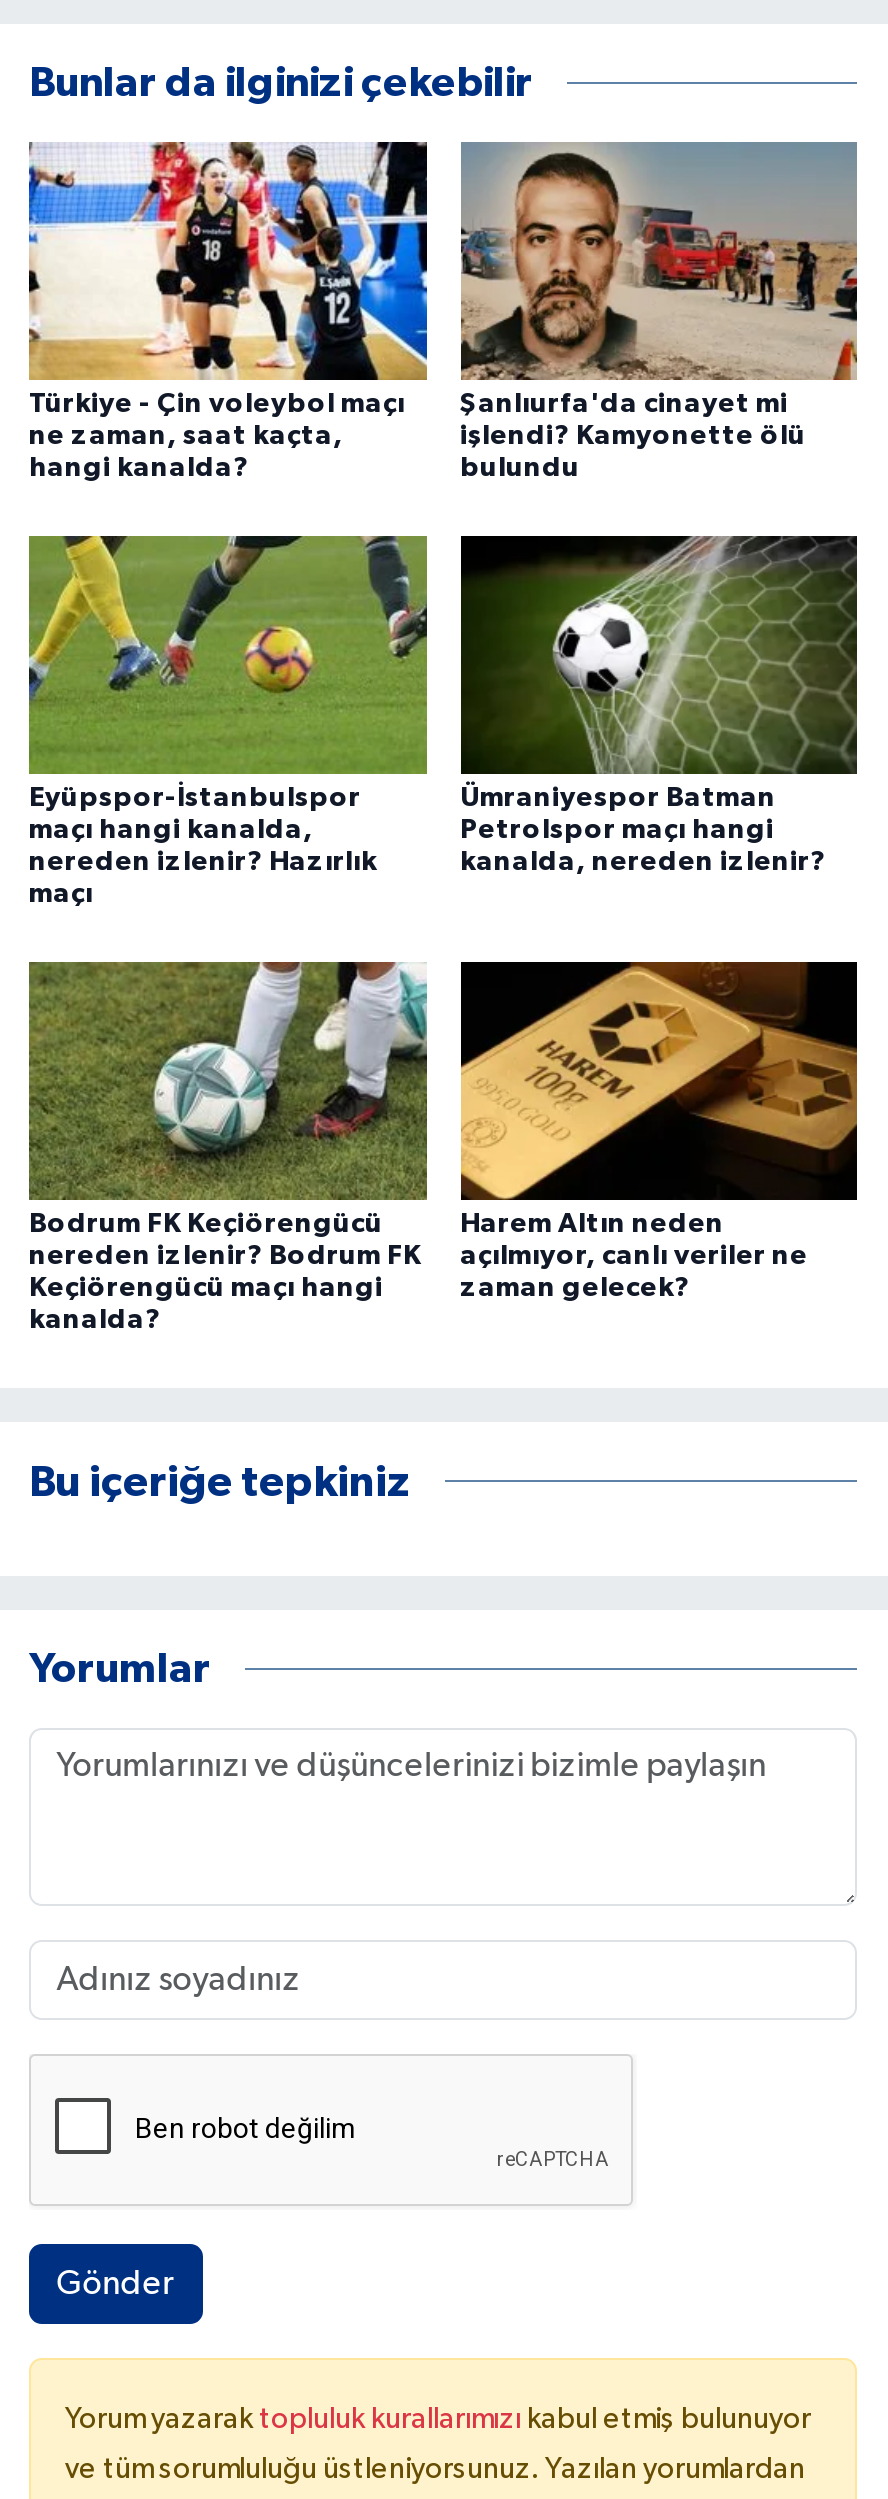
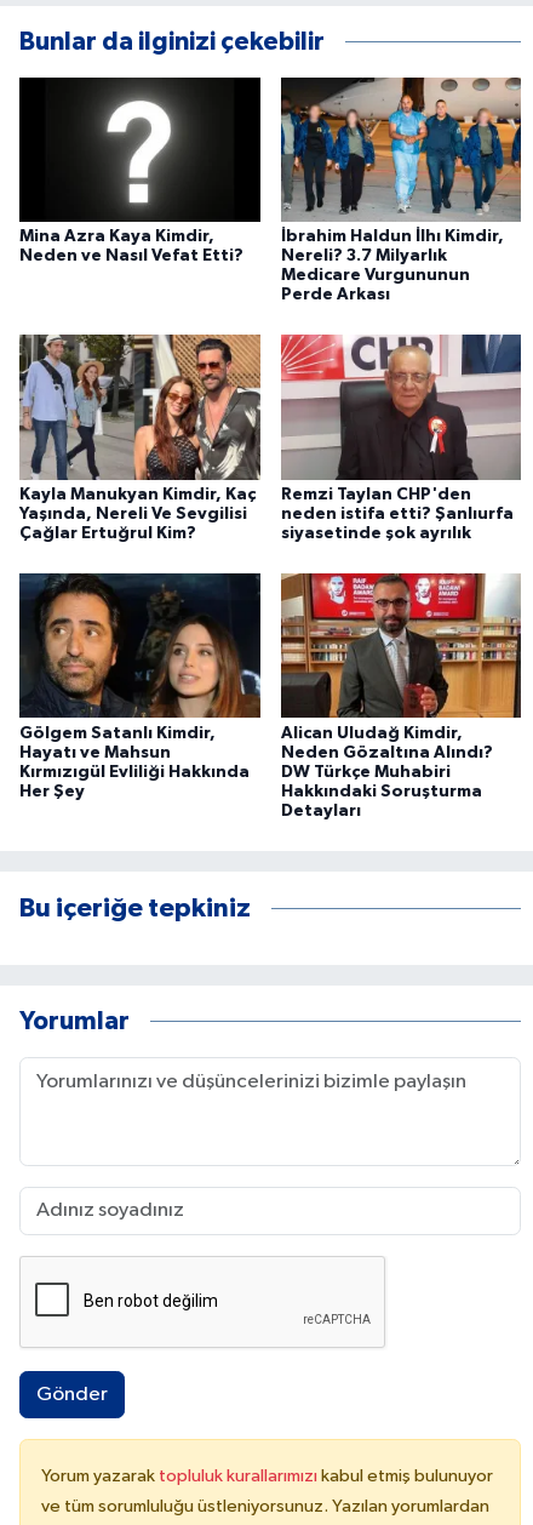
- [image]
- Türkiye - Çin voleybol maçı
- ne zaman, saat kaçta,
- hangi kanalda?
+ [image]
+ Mina Azra Kaya Kimdir,
+ Neden ve Nasıl Vefat Etti?

- [image]
- Şanlıurfa'da cinayet mi
- işlendi? Kamyonette ölü
- bulundu
+ [image]
+ İbrahim Haldun İlhı Kimdir,
+ Nereli? 3.7 Milyarlık
+ Medicare Vurgununun
+ Perde Arkası

- [image]
- Eyüpspor-İstanbulspor
- maçı hangi kanalda,
- nereden izlenir? Hazırlık
- maçı
+ [image]
+ Kayla Manukyan Kimdir, Kaç
+ Yaşında, Nereli Ve Sevgilisi
+ Çağlar Ertuğrul Kim?

- [image]
- Ümraniyespor Batman
- Petrolspor maçı hangi
- kanalda, nereden izlenir?
+ [image]
+ Remzi Taylan CHP'den
+ neden istifa etti? Şanlıurfa
+ siyasetinde şok ayrılık

- [image]
- Bodrum FK Keçiörengücü
- nereden izlenir? Bodrum FK
- Keçiörengücü maçı hangi
- kanalda?
+ [image]
+ Gölgem Satanlı Kimdir,
+ Hayatı ve Mahsun
+ Kırmızıgül Evliliği Hakkında
+ Her Şey

- [image]
- Harem Altın neden
- açılmıyor, canlı veriler ne
- zaman gelecek?
+ [image]
+ Alican Uludağ Kimdir,
+ Neden Gözaltına Alındı?
+ DW Türkçe Muhabiri
+ Hakkındaki Soruşturma
+ Detayları
